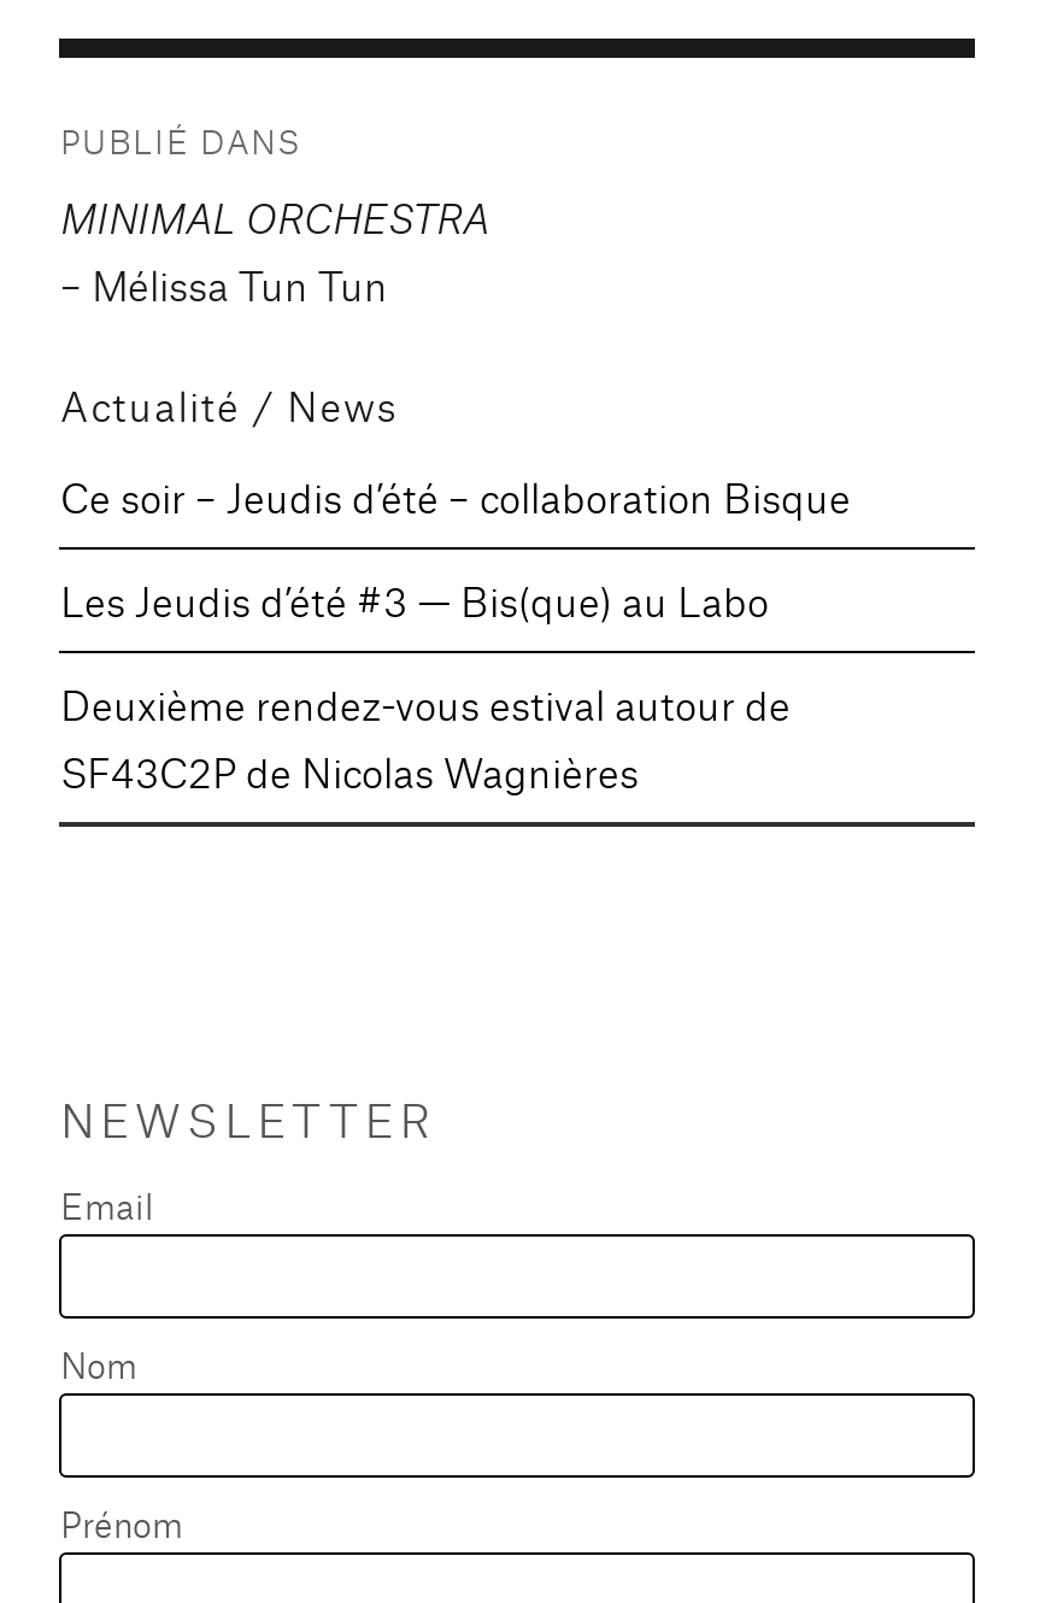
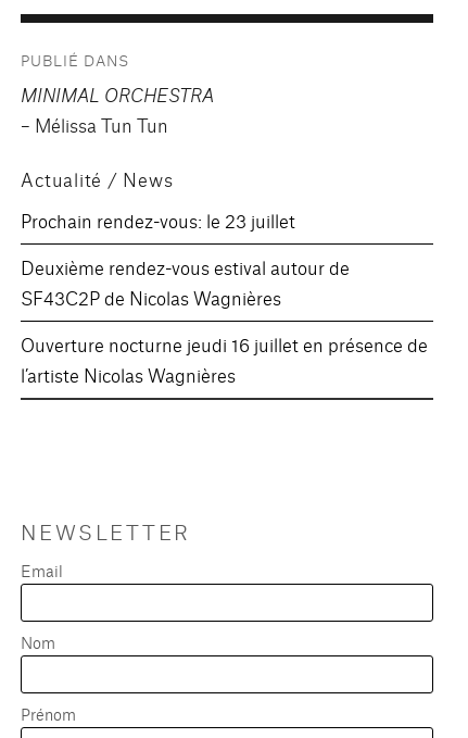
- Ce soir – Jeudis d’été – collaboration Bisque
- Les Jeudis d’été #3 — Bis(que) au Labo
+ Prochain rendez-vous: le 23 juillet

moved up: Deuxième rendez-vous estival autour de | SF43C2P de Nicolas Wagnières

+ Ouverture nocturne jeudi 16 juillet en présence de
+ l’artiste Nicolas Wagnières
